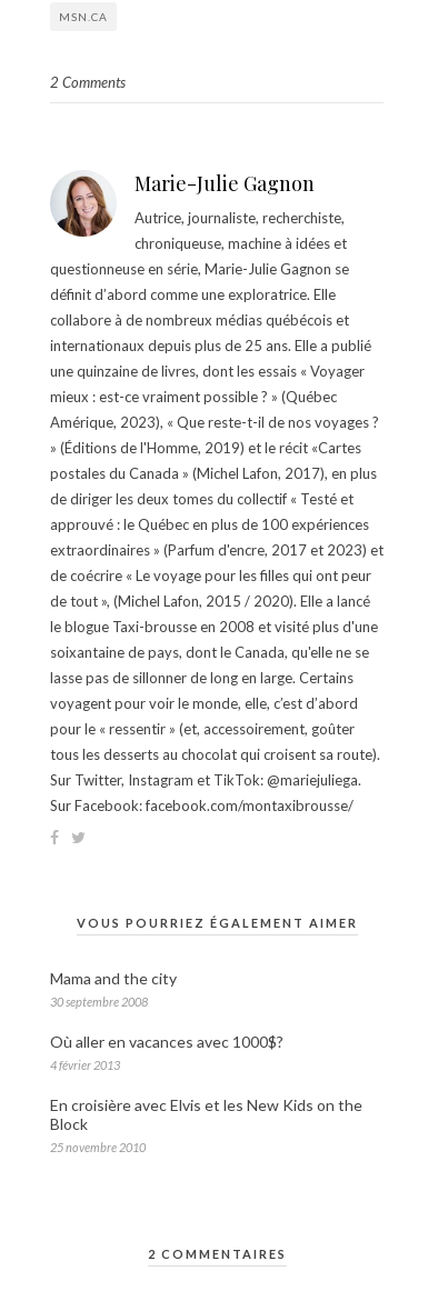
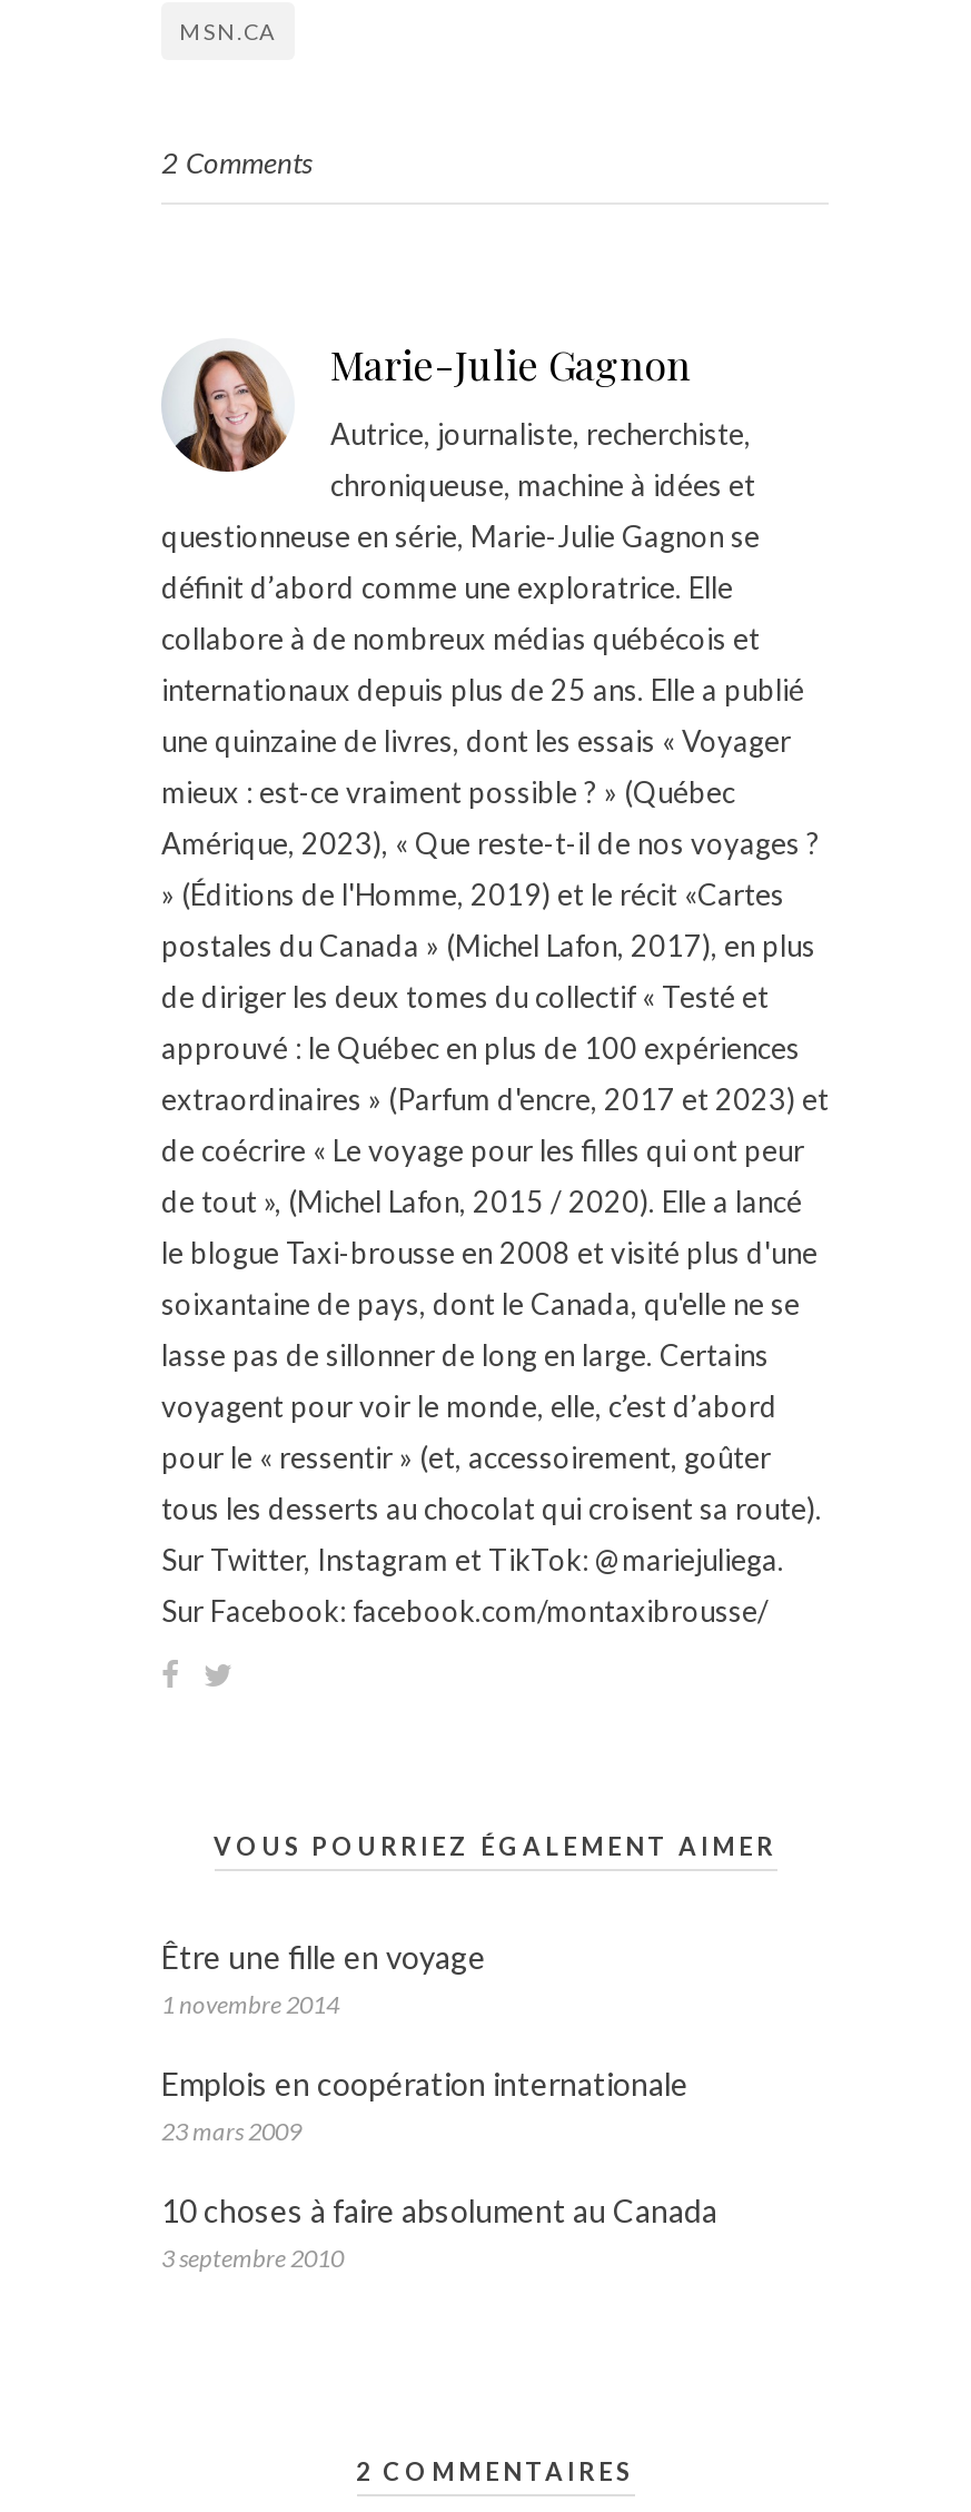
- Mama and the city
- 30 septembre 2008
+ Être une fille en voyage
+ 1 novembre 2014

- Où aller en vacances avec 1000$?
- 4 février 2013
+ Emplois en coopération internationale
+ 23 mars 2009

- En croisière avec Elvis et les New Kids on the
- Block
- 25 novembre 2010
+ 10 choses à faire absolument au Canada
+ 3 septembre 2010
